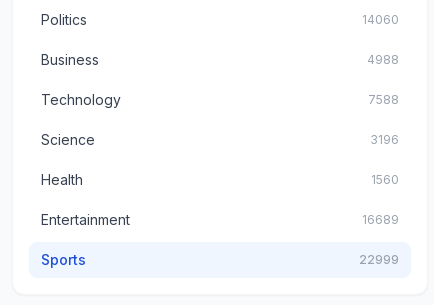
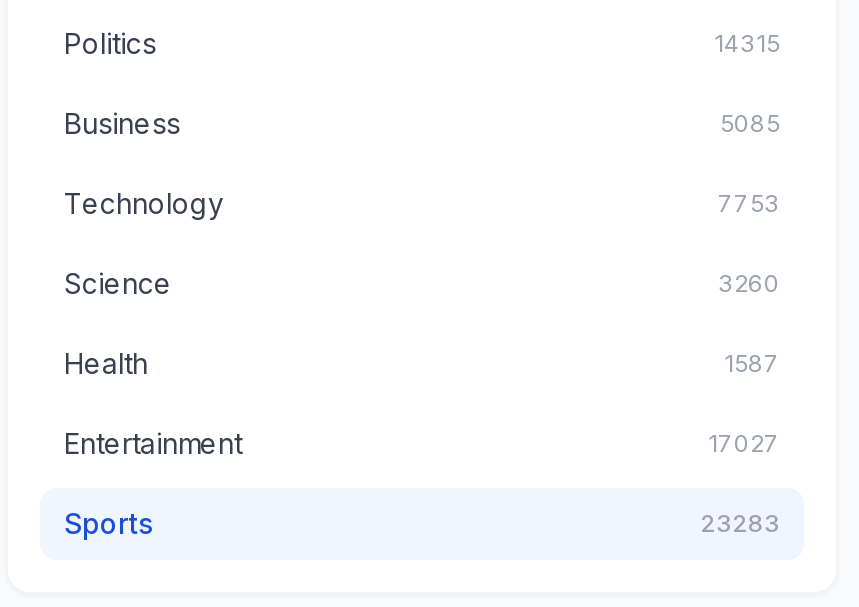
- 14060
+ 14315

- 4988
+ 5085

- 7588
+ 7753

- 3196
+ 3260

- 1560
+ 1587

- 16689
+ 17027

- 22999
+ 23283
